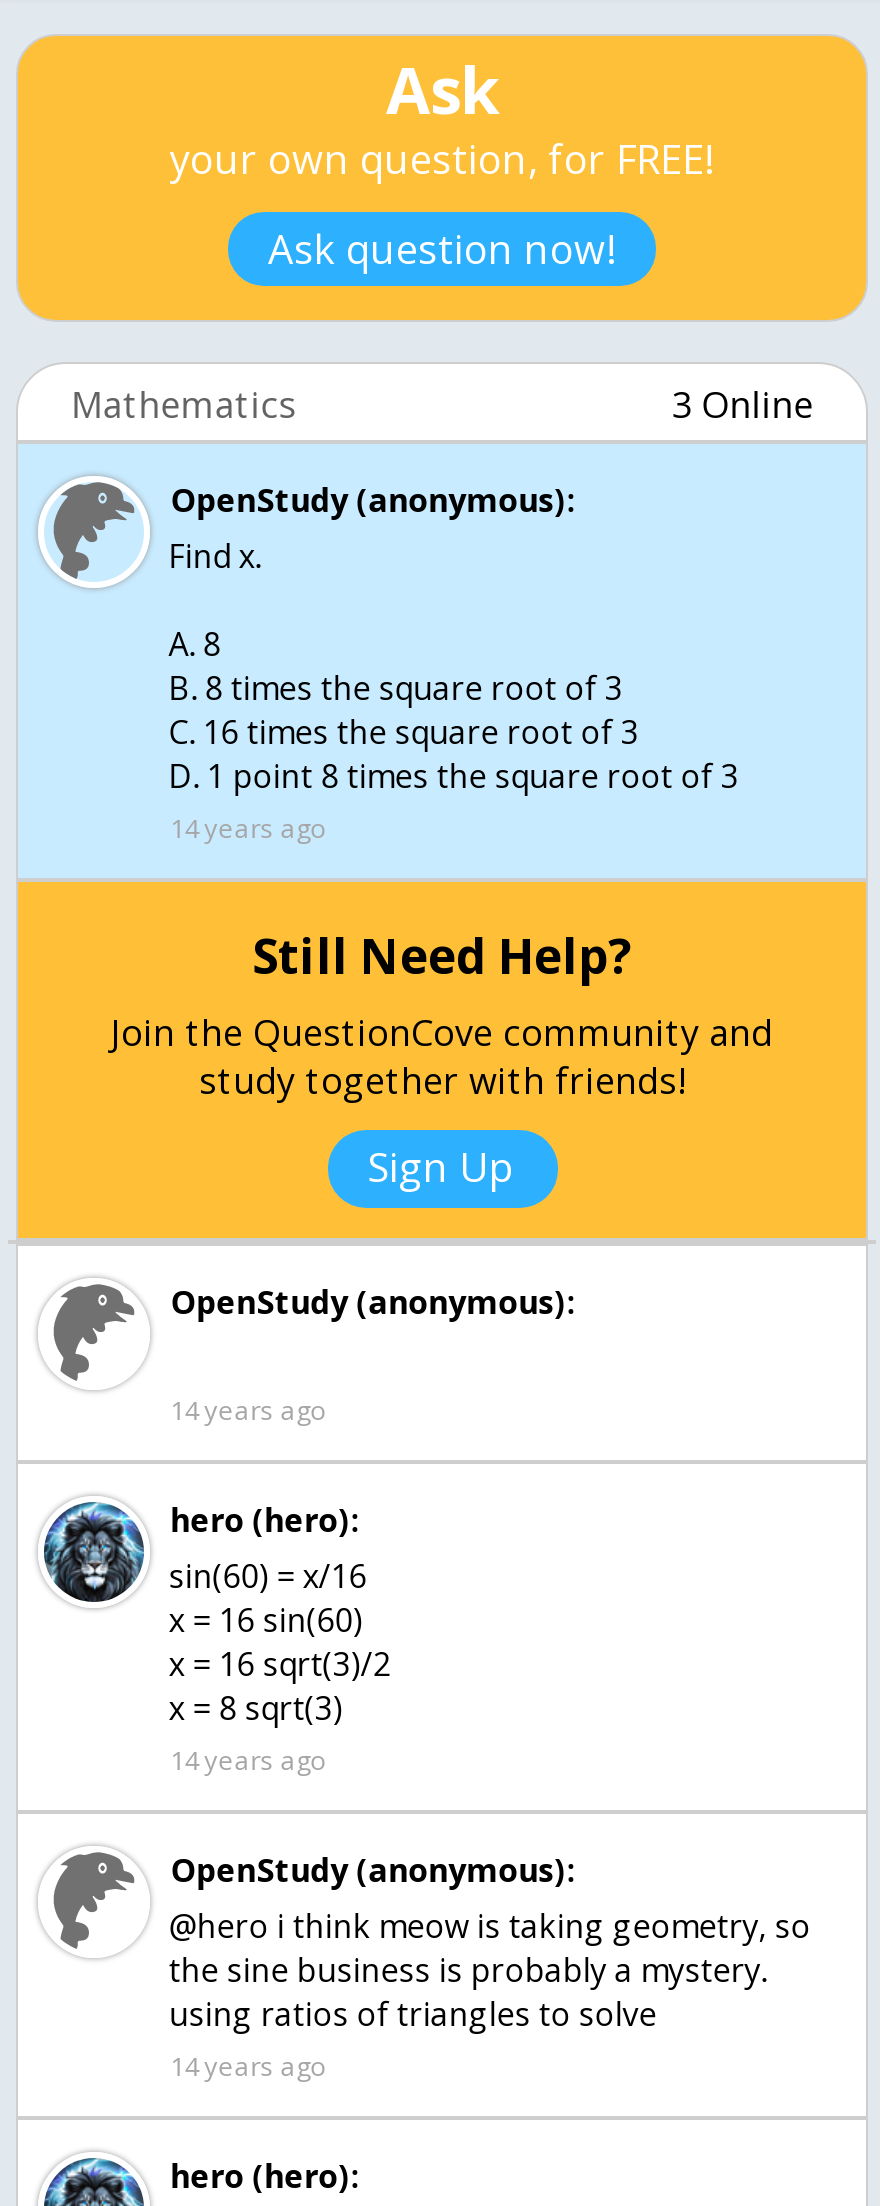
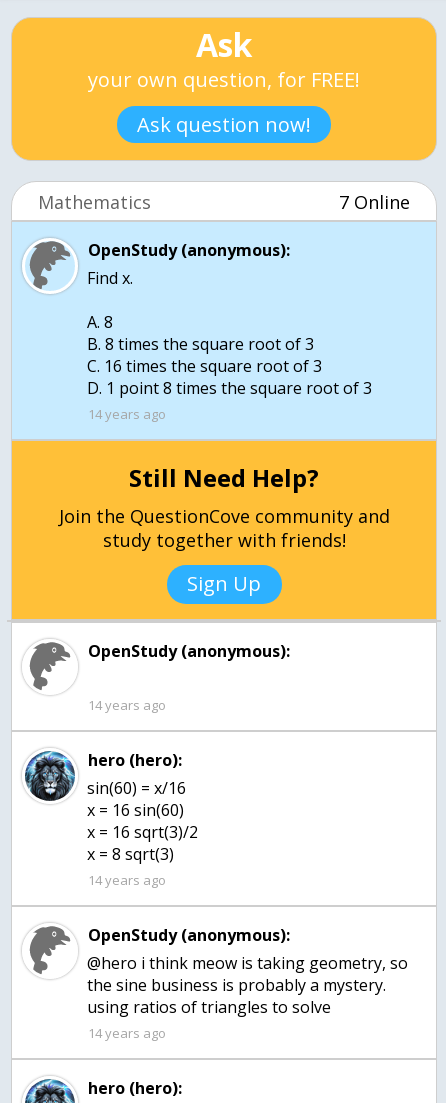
- 3 Online
+ 7 Online
